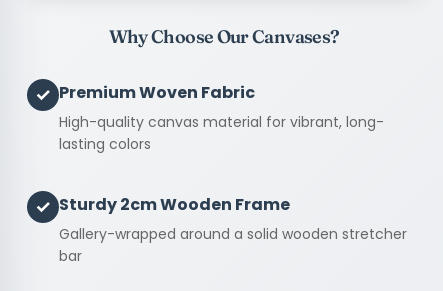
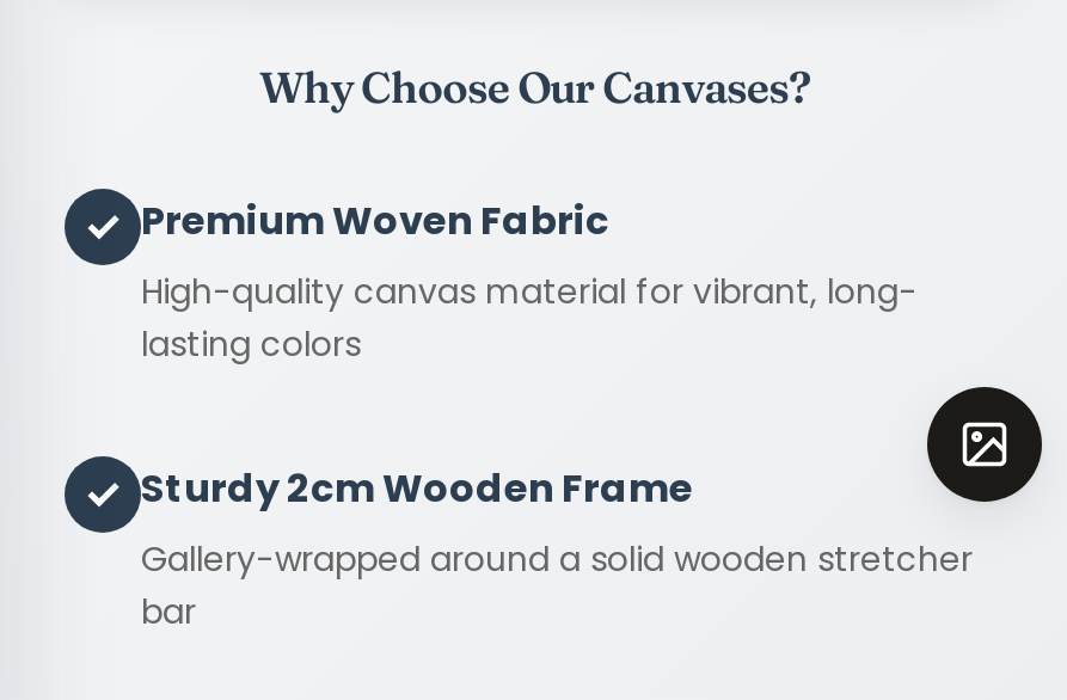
+ [image]
